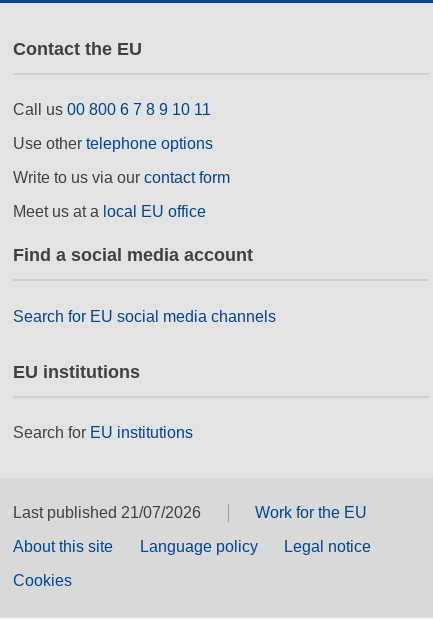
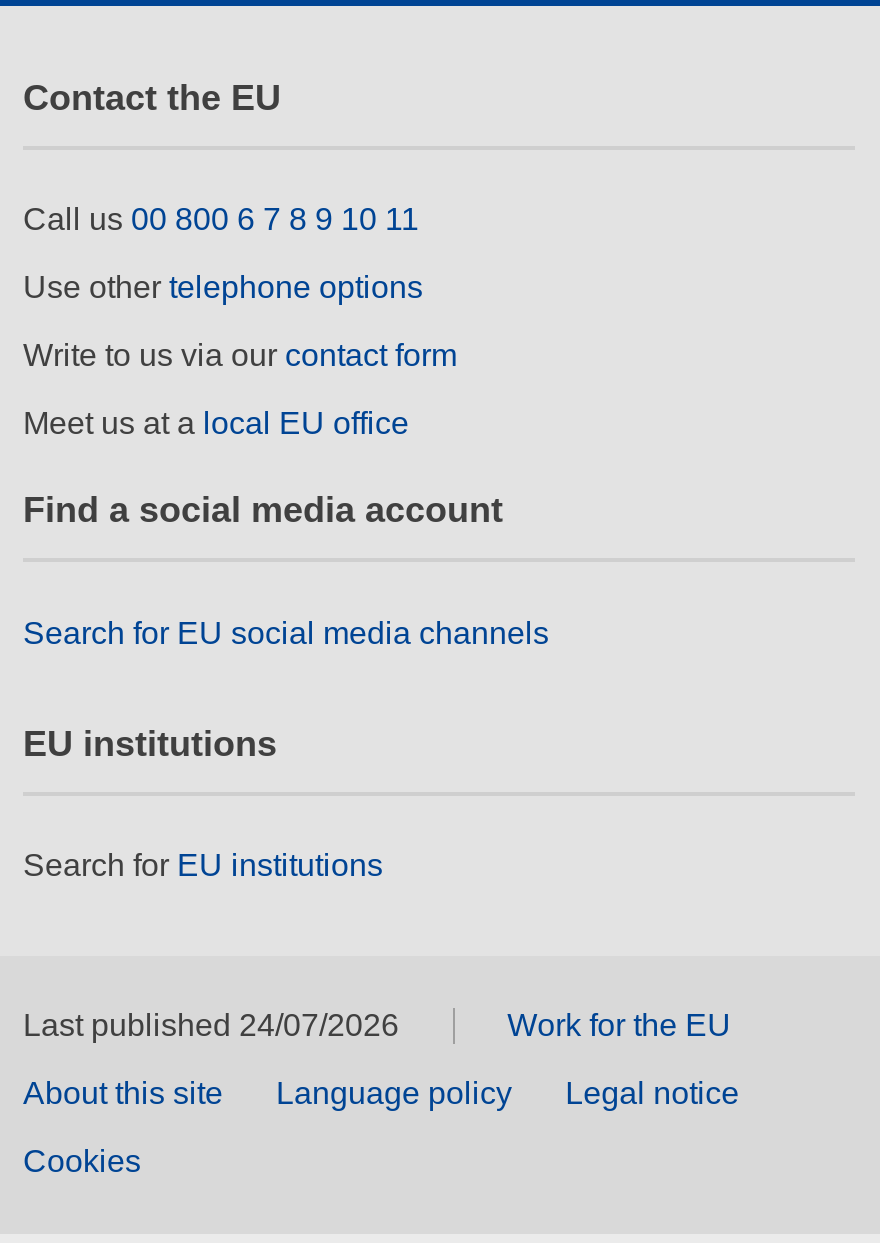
- Last published 21/07/2026
+ Last published 24/07/2026
